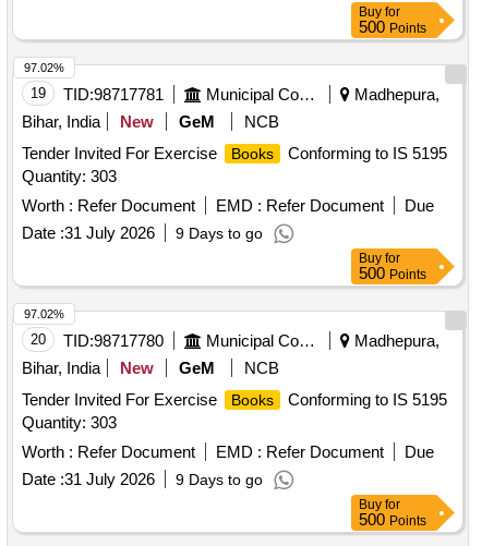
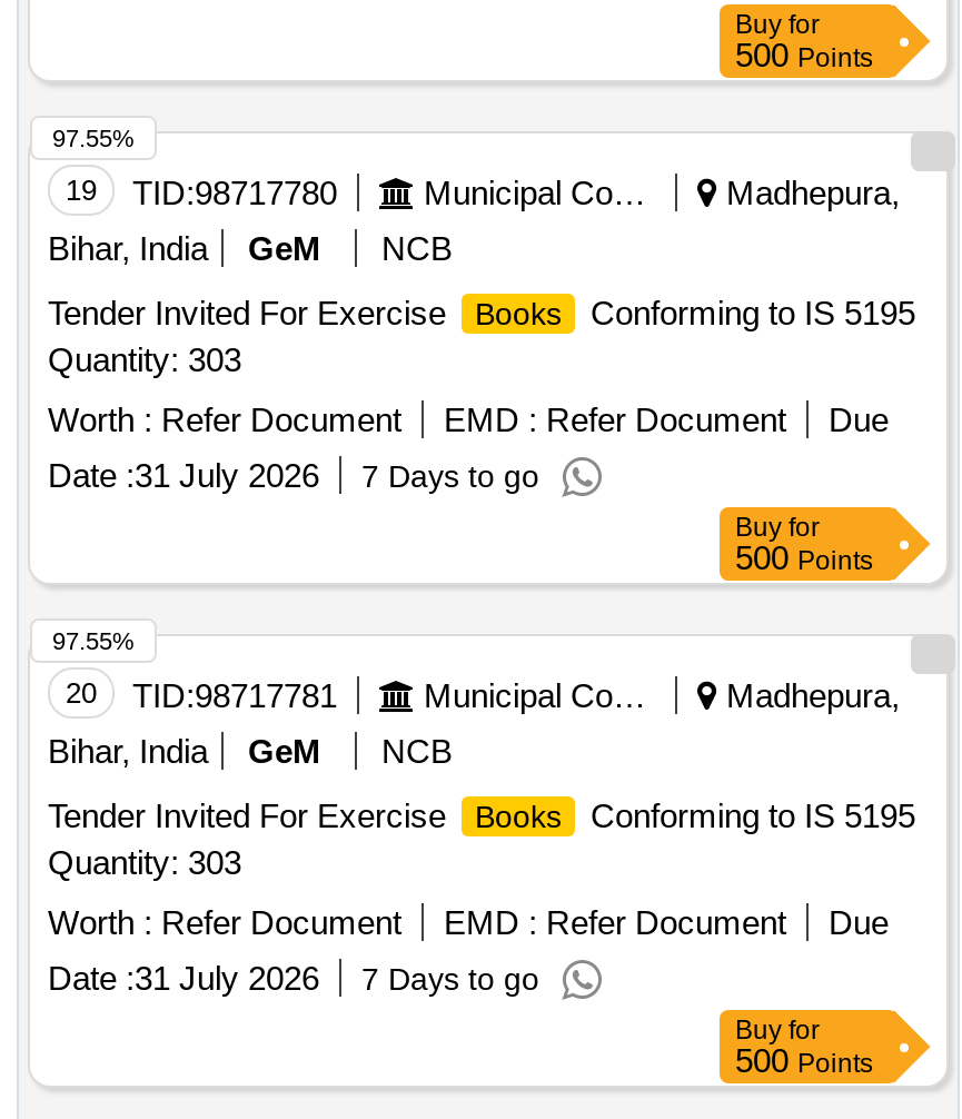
- 97.02%
+ 97.55%

- 19 TID:98717781
+ 19 TID:98717780

- New

- Date : 31 July 2026 9 Days to go
+ Date : 31 July 2026 7 Days to go

- 97.02%
+ 97.55%

- 20 TID:98717780
+ 20 TID:98717781

- New

- Date : 31 July 2026 9 Days to go
+ Date : 31 July 2026 7 Days to go
